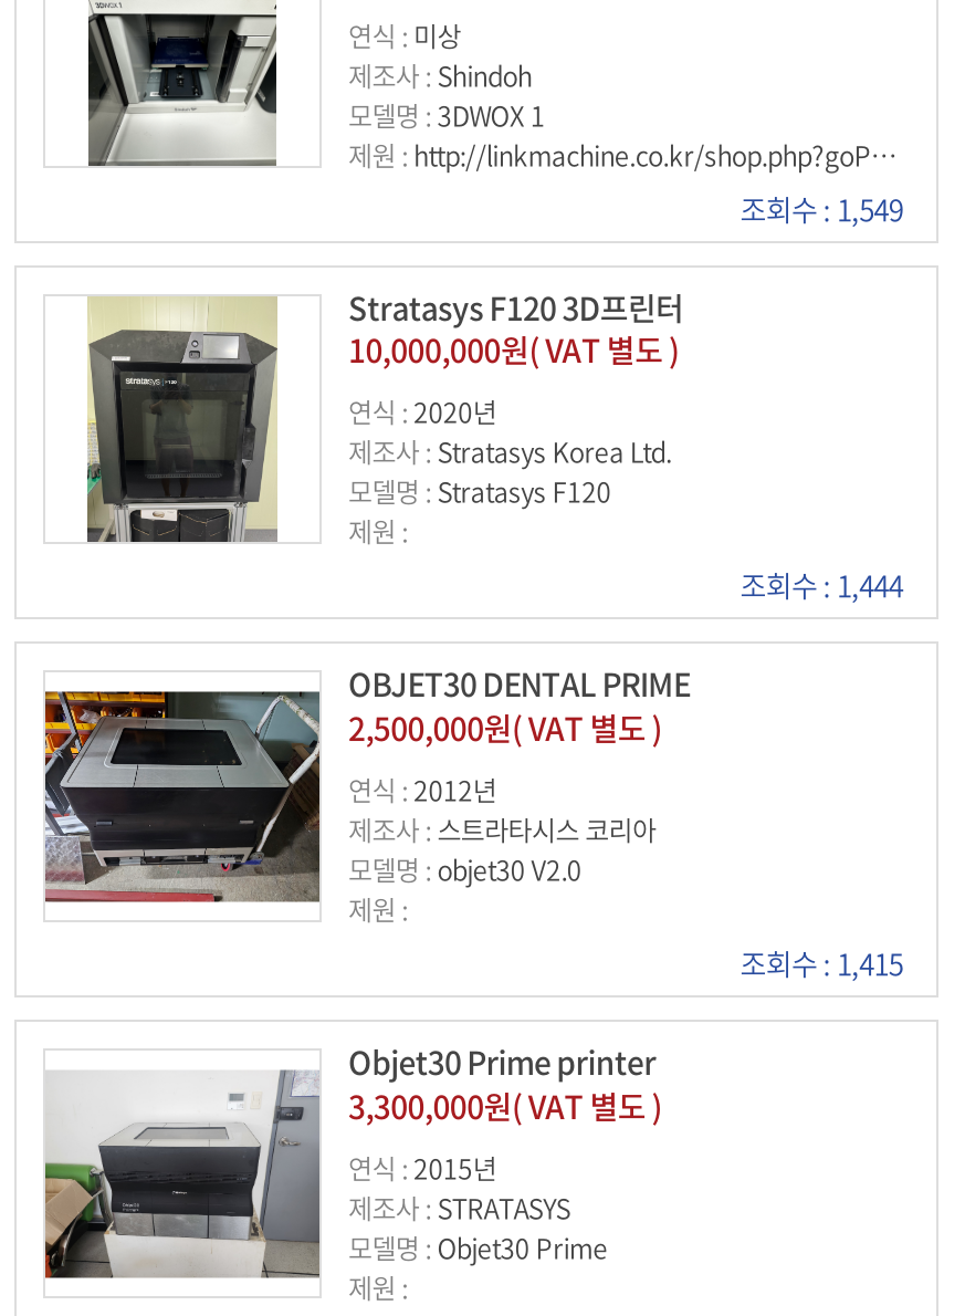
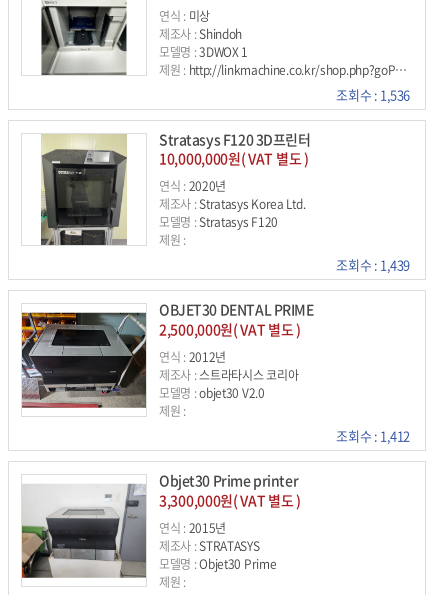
- 조회수 : 1,549
+ 조회수 : 1,536

- 조회수 : 1,444
+ 조회수 : 1,439

- 조회수 : 1,415
+ 조회수 : 1,412
